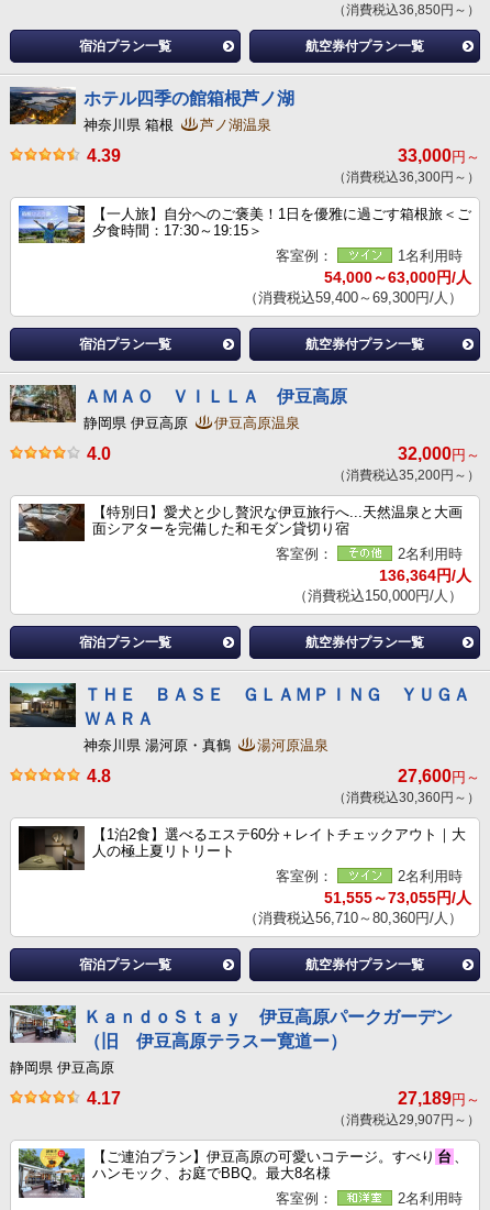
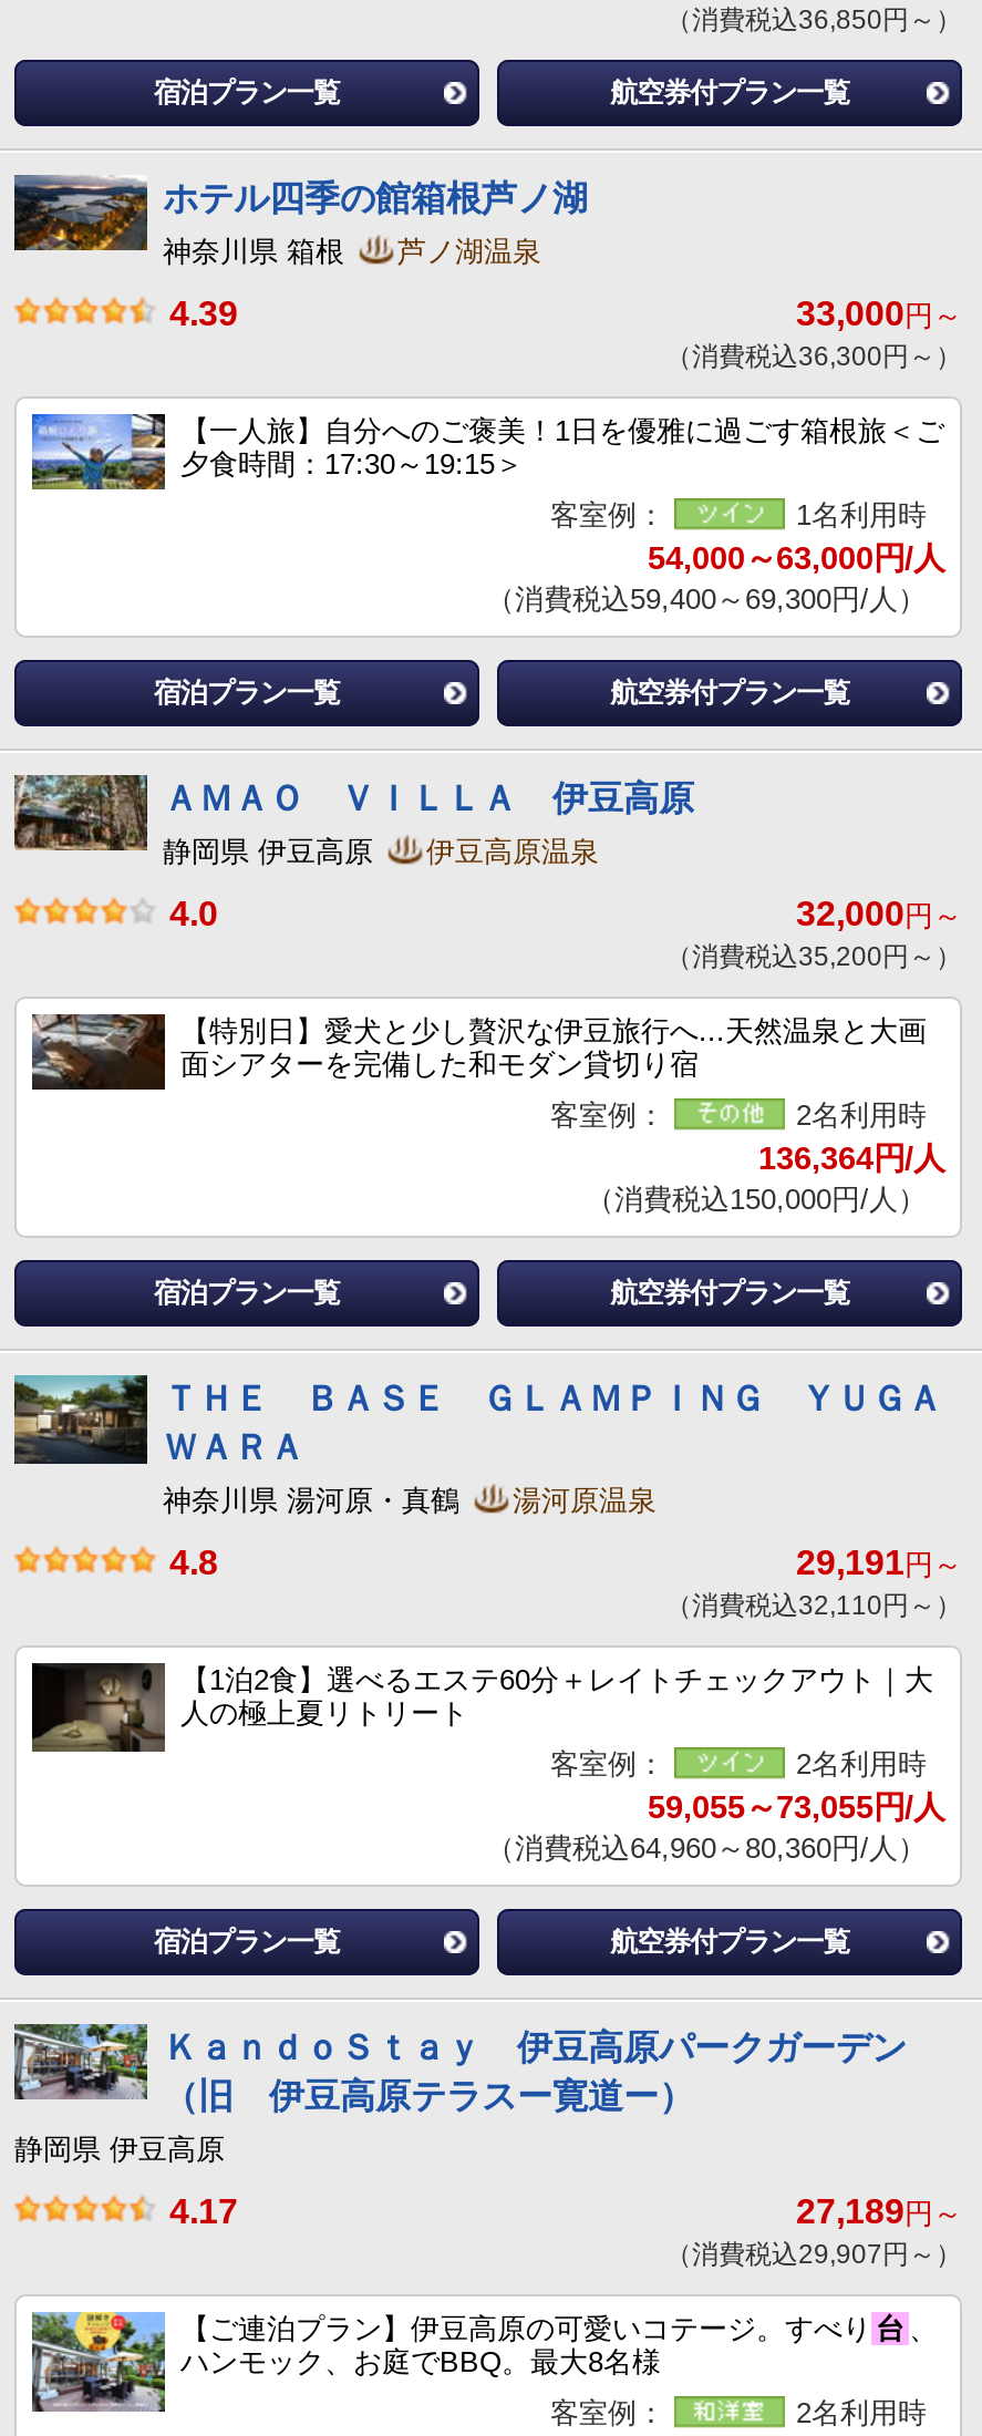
- 27,600円～
+ 29,191円～

- （消費税込30,360円～）
+ （消費税込32,110円～）

- 51,555～73,055円/人
+ 59,055～73,055円/人

- （消費税込56,710～80,360円/人）
+ （消費税込64,960～80,360円/人）
